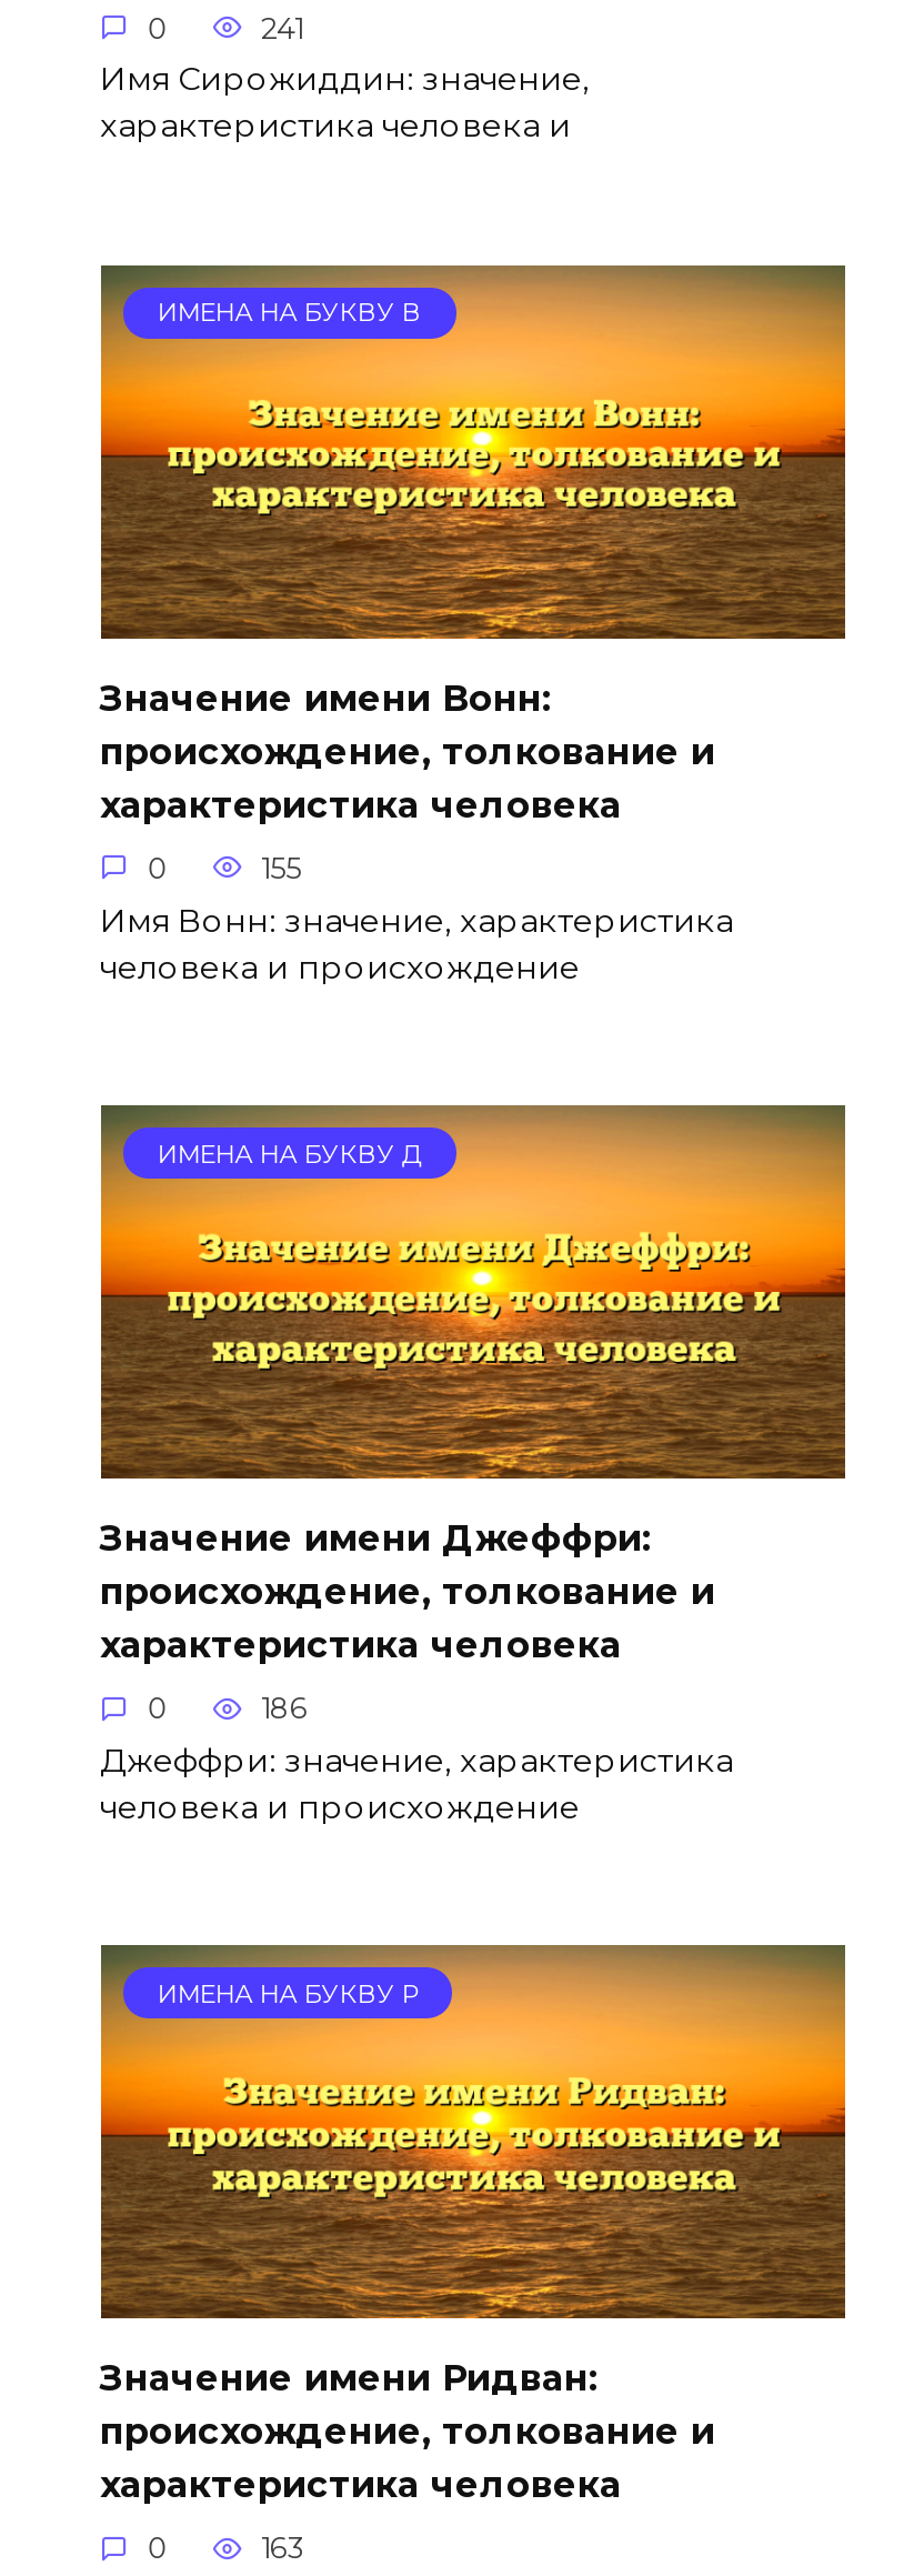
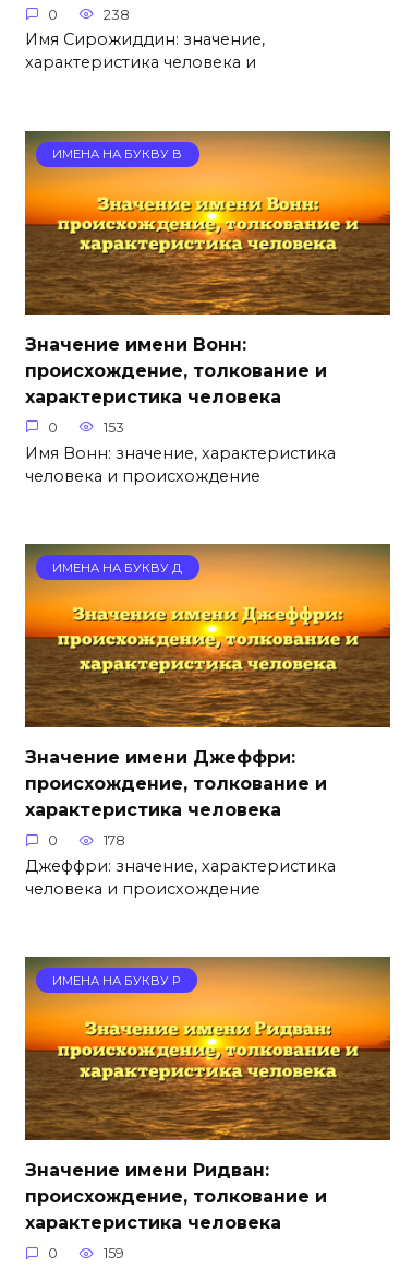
- 241
+ 238

- 155
+ 153

- 186
+ 178

- 163
+ 159
